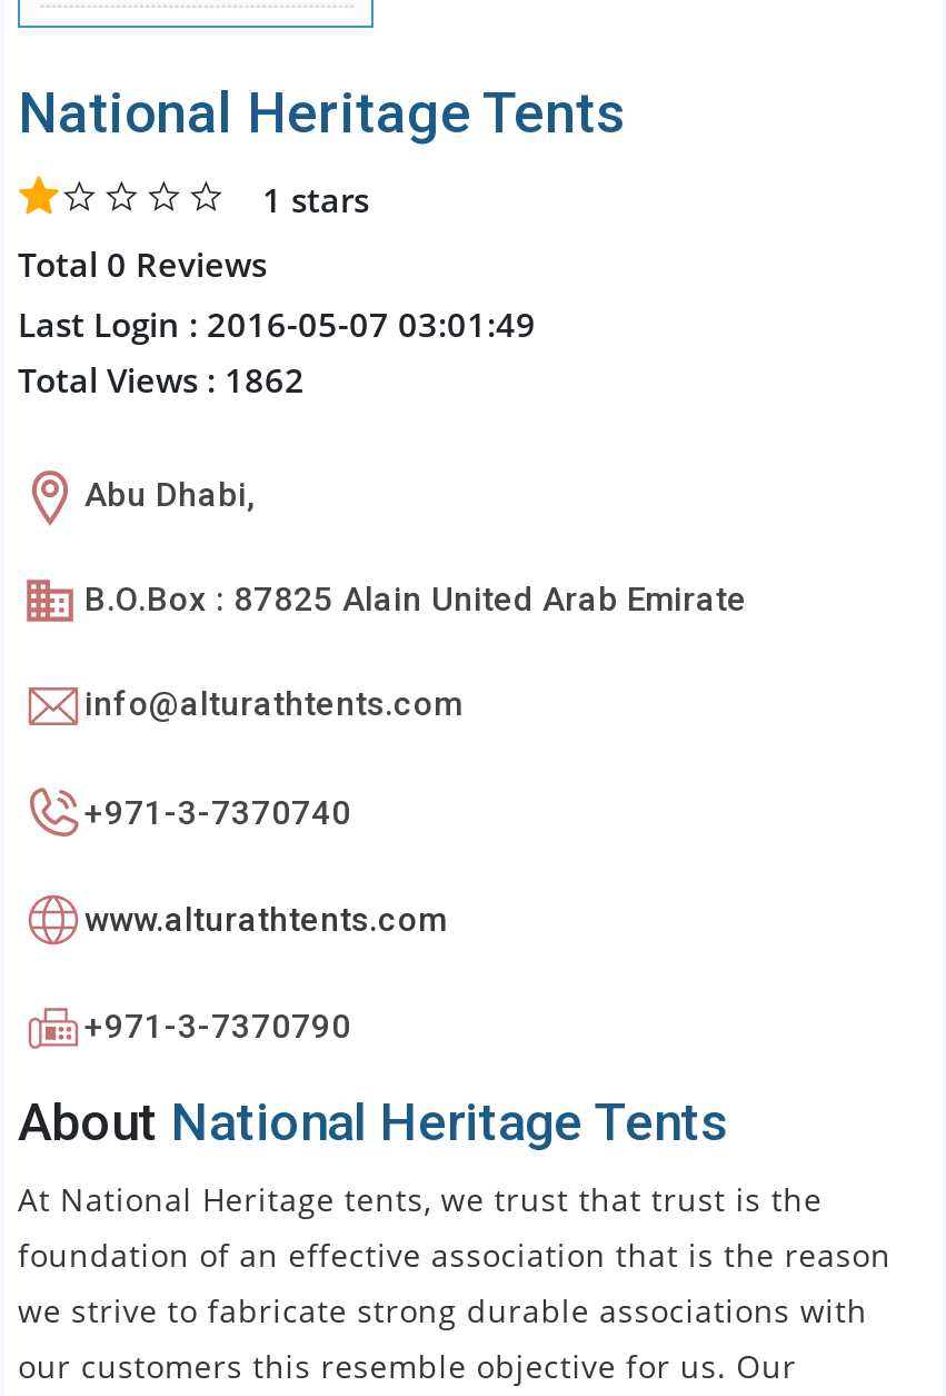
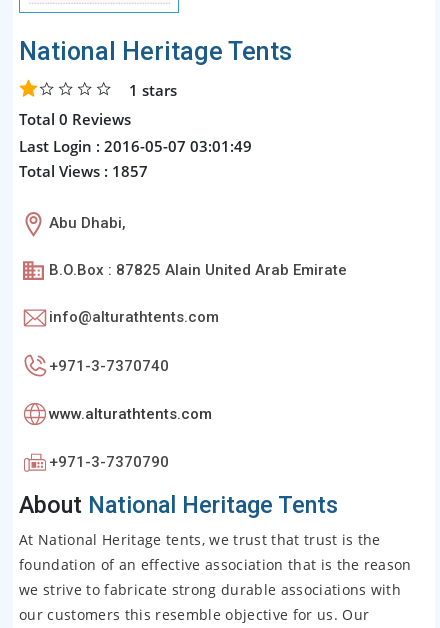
- Total Views : 1862
+ Total Views : 1857
